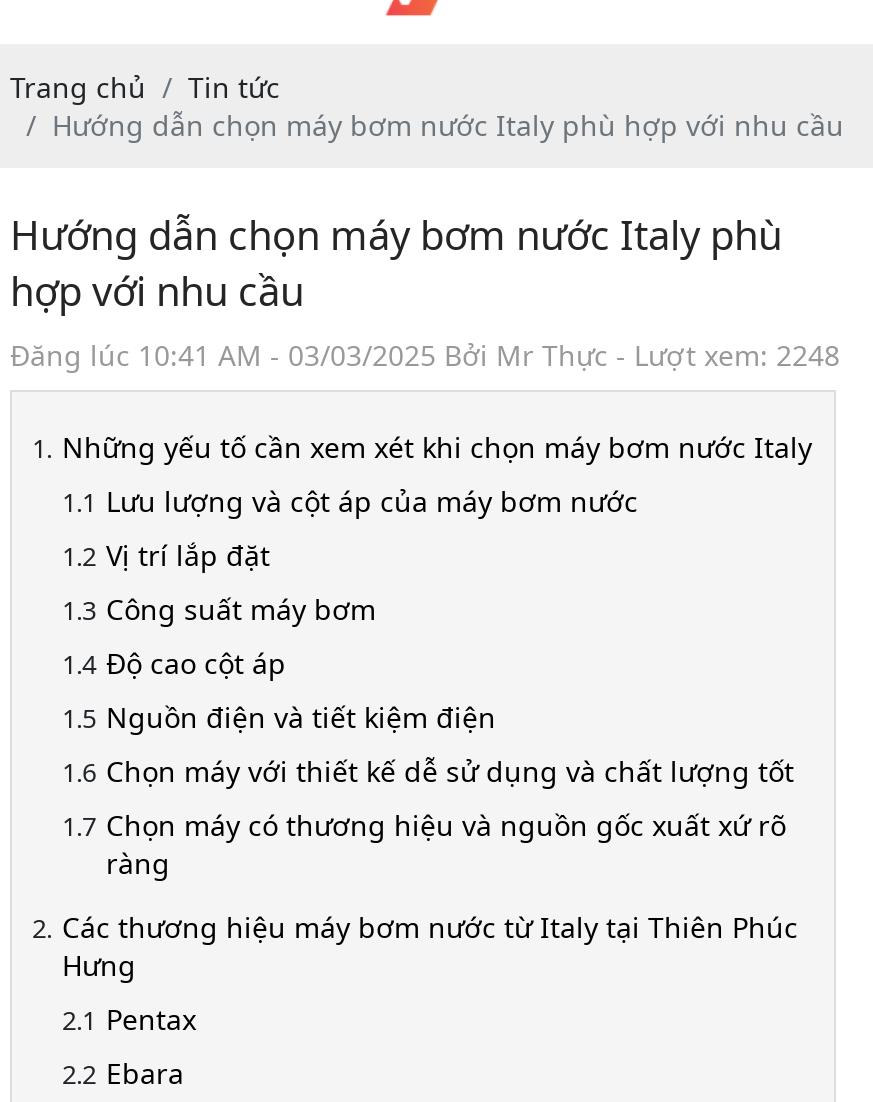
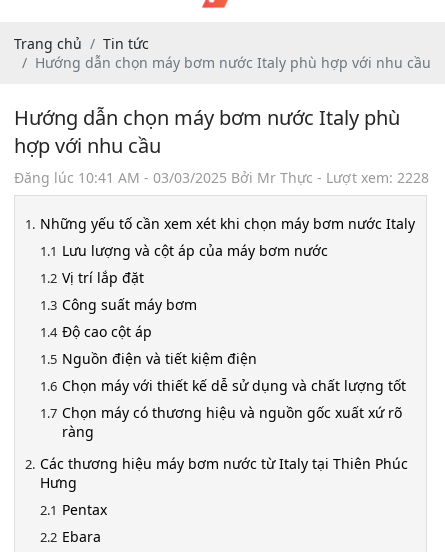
- Đăng lúc 10:41 AM - 03/03/2025 Bởi Mr Thực - Lượt xem: 2248
+ Đăng lúc 10:41 AM - 03/03/2025 Bởi Mr Thực - Lượt xem: 2228
